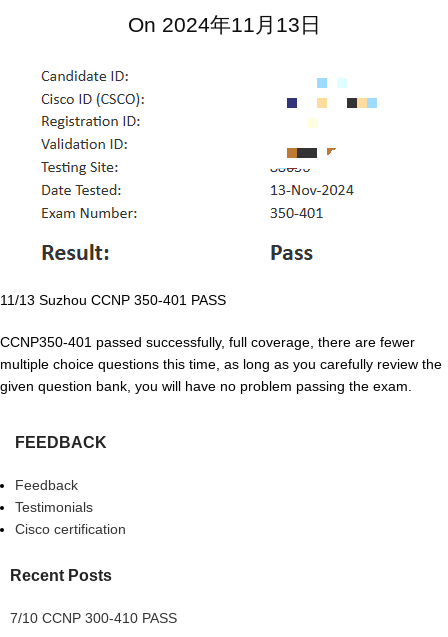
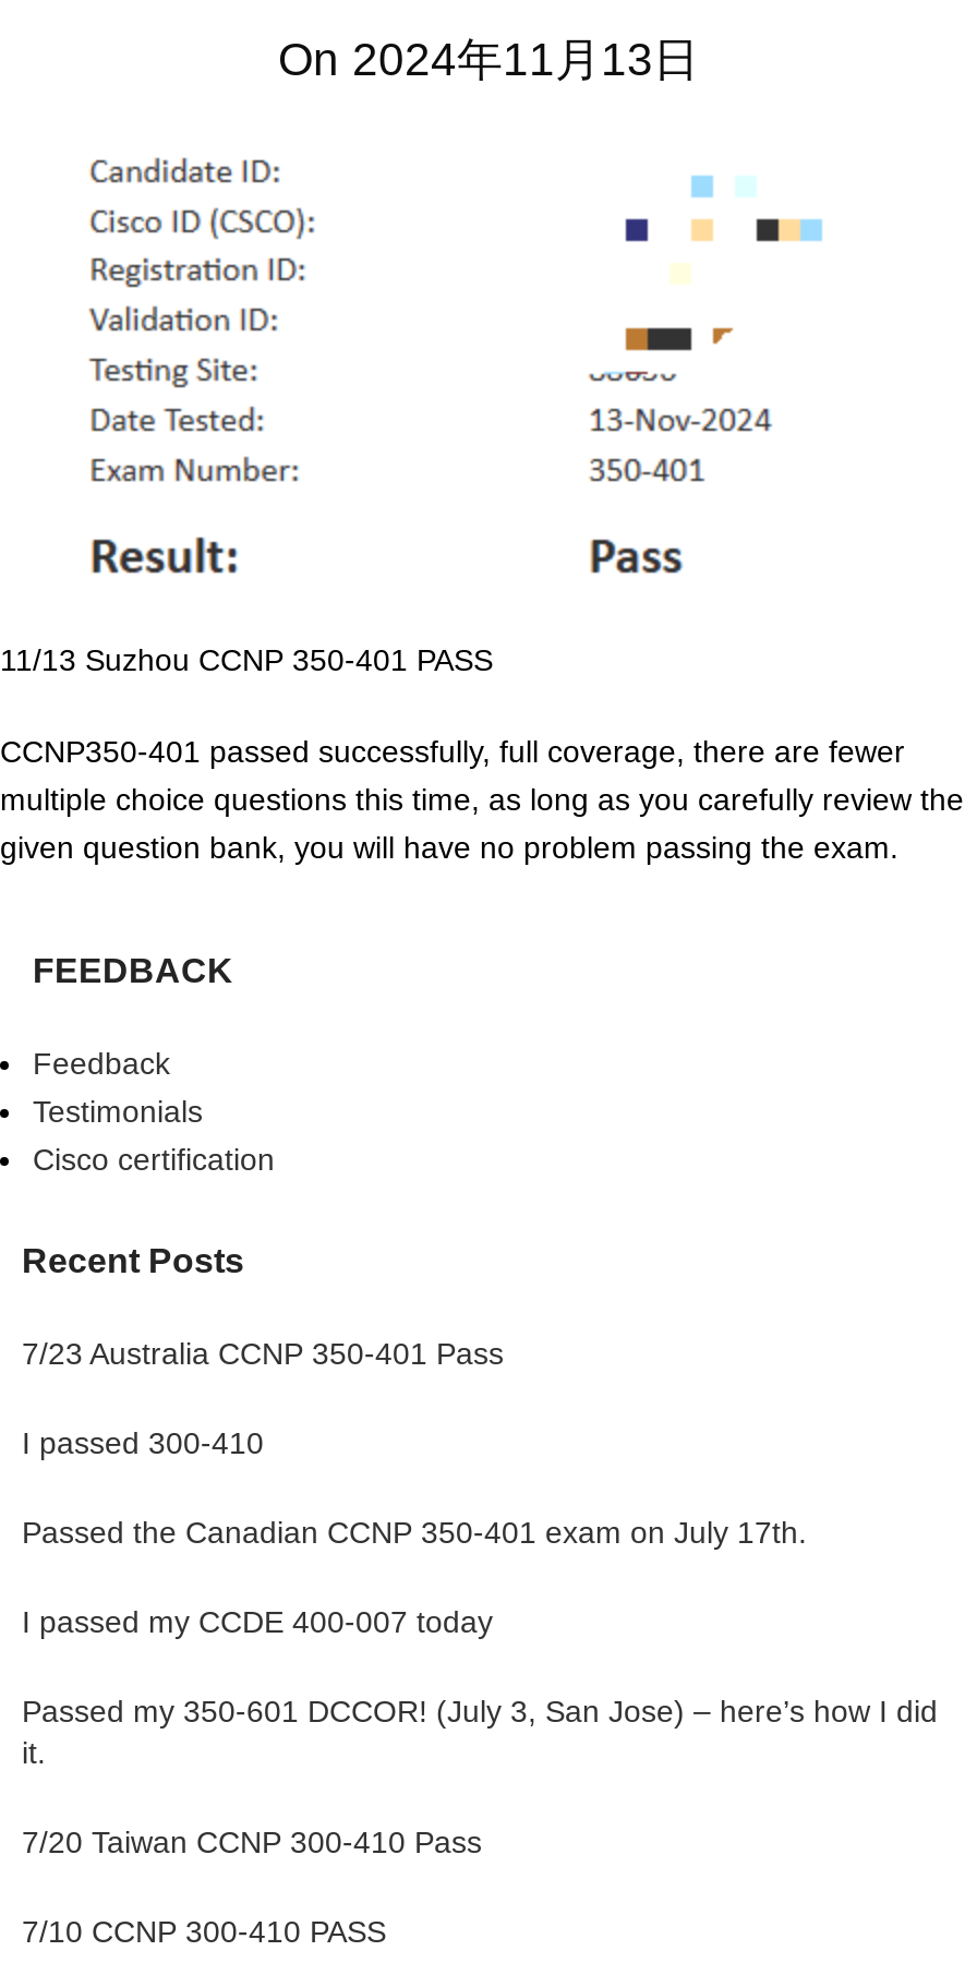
+ 7/23 Australia CCNP 350-401 Pass
+ I passed 300-410
+ Passed the Canadian CCNP 350-401 exam on July 17th.
+ I passed my CCDE 400-007 today
+ Passed my 350-601 DCCOR! (July 3, San Jose) – here’s how I did
+ it.
+ 7/20 Taiwan CCNP 300-410 Pass
